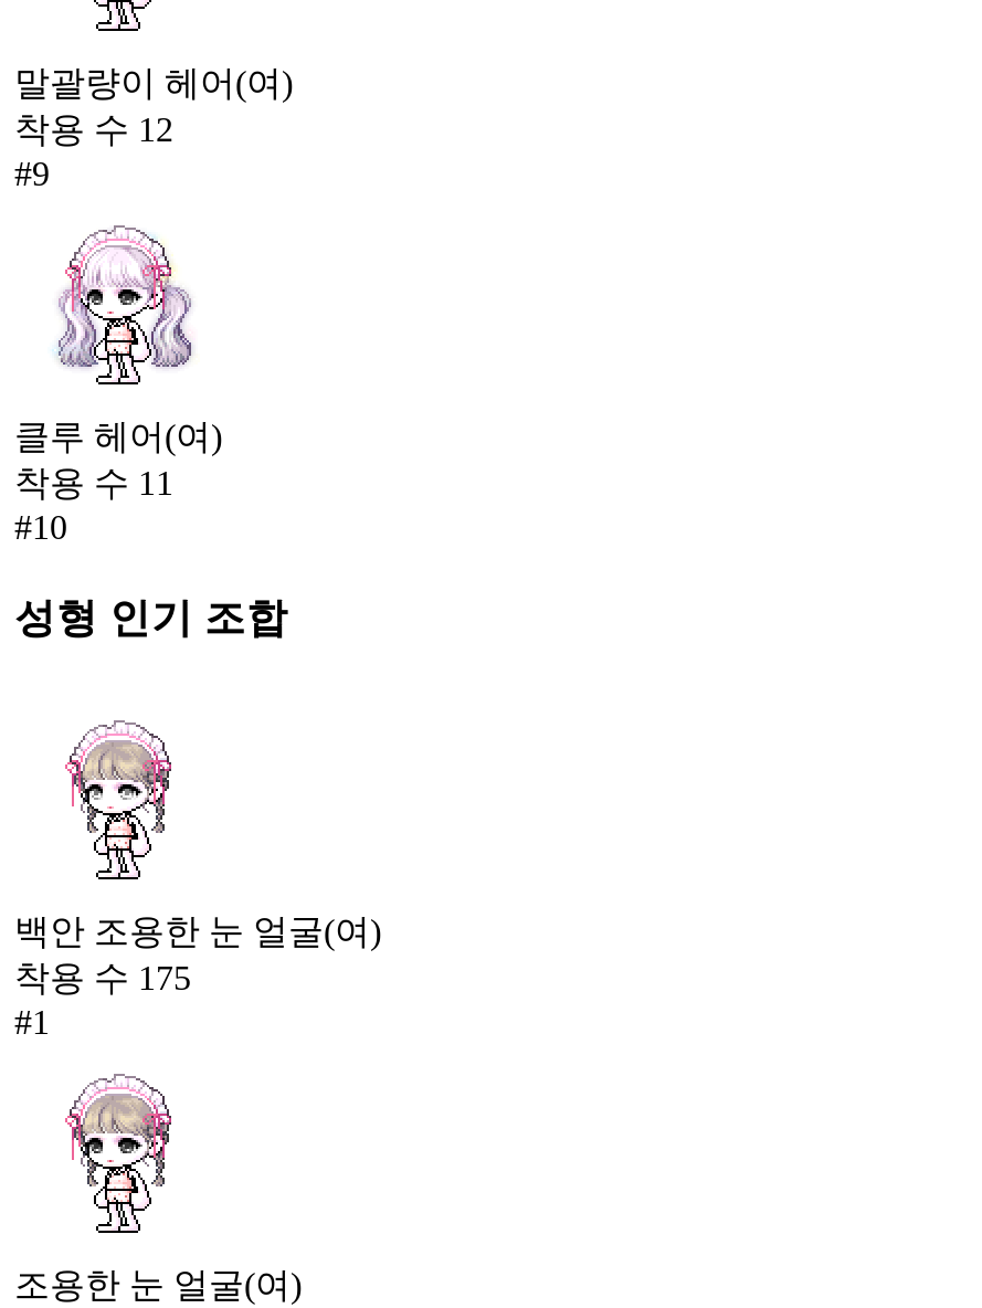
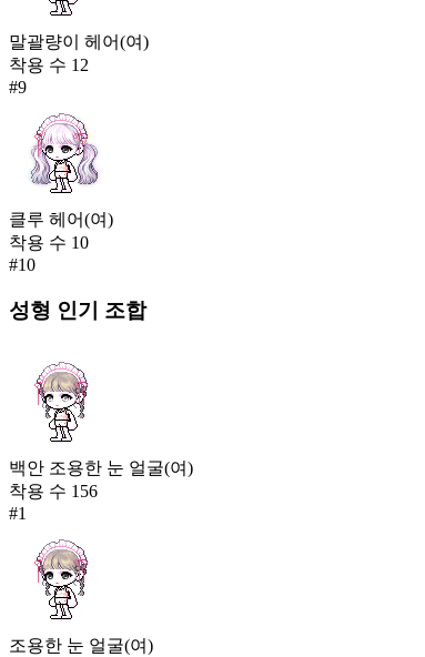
- 착용 수 11
+ 착용 수 10

- 착용 수 175
+ 착용 수 156
